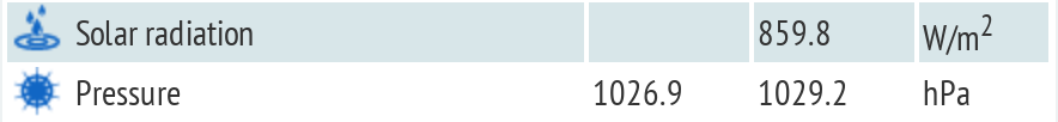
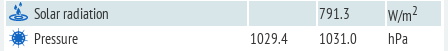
- 859.8
+ 791.3

- 1026.9
+ 1029.4

- 1029.2
+ 1031.0
